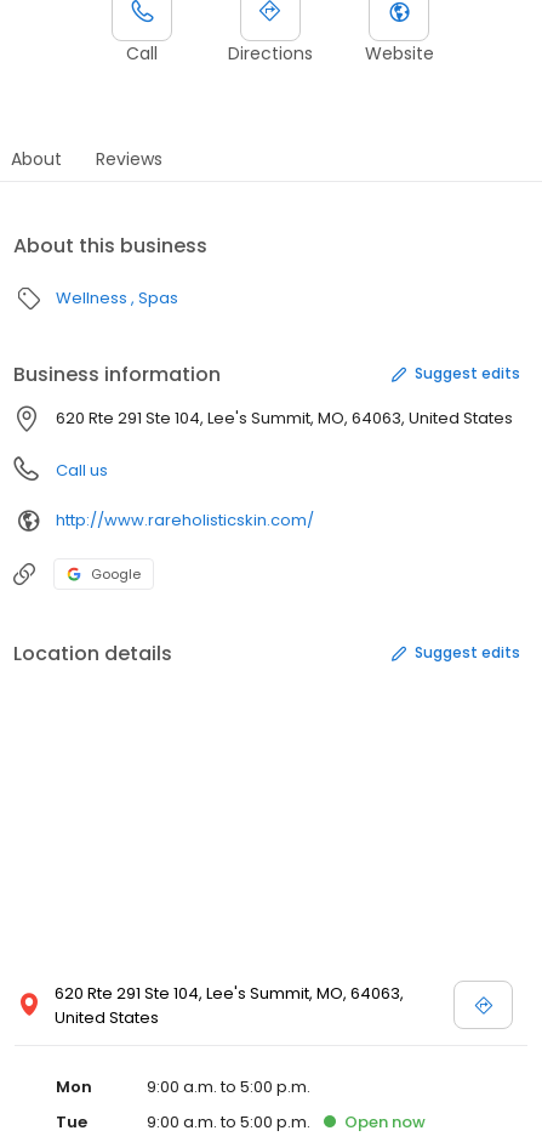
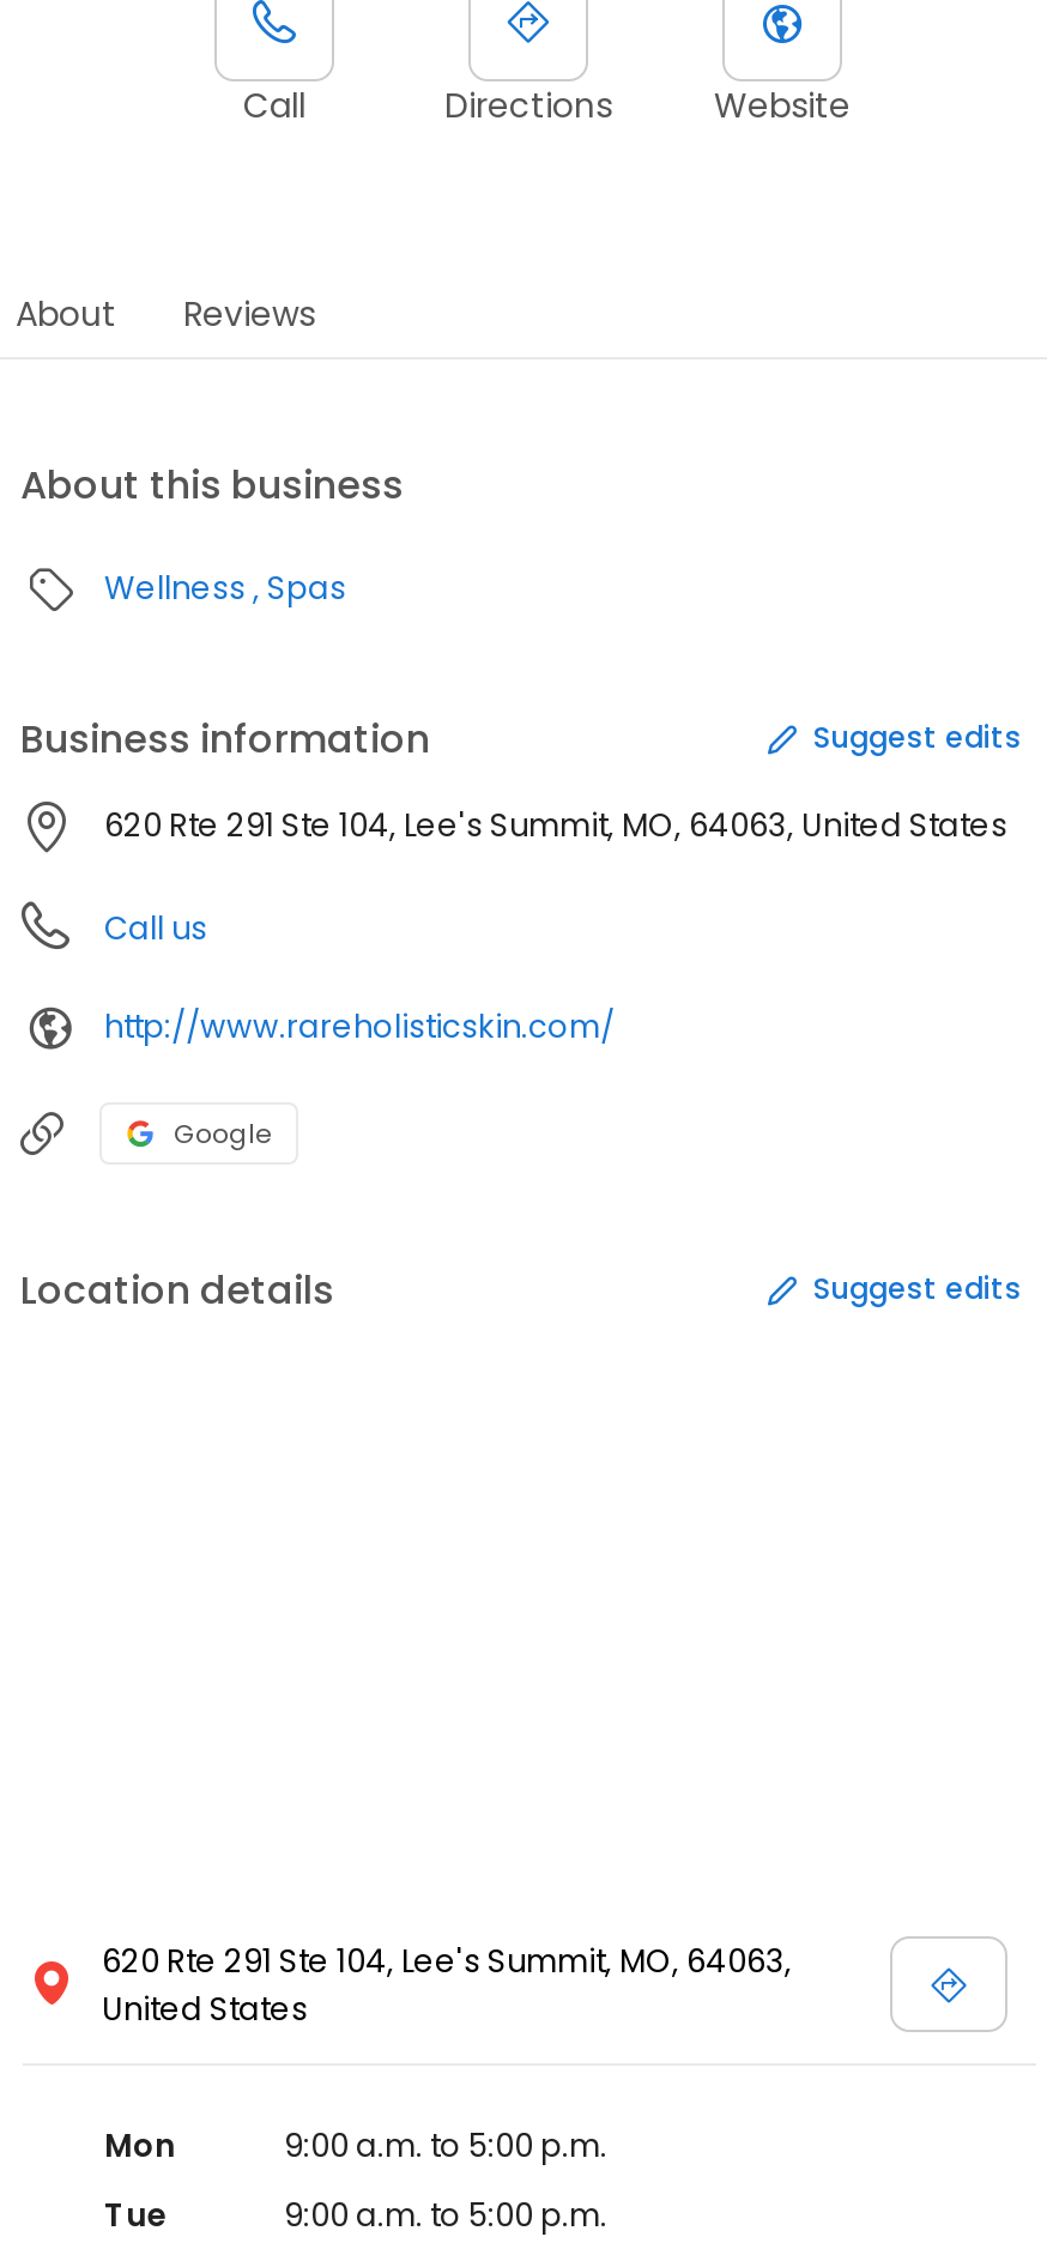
- Open now
